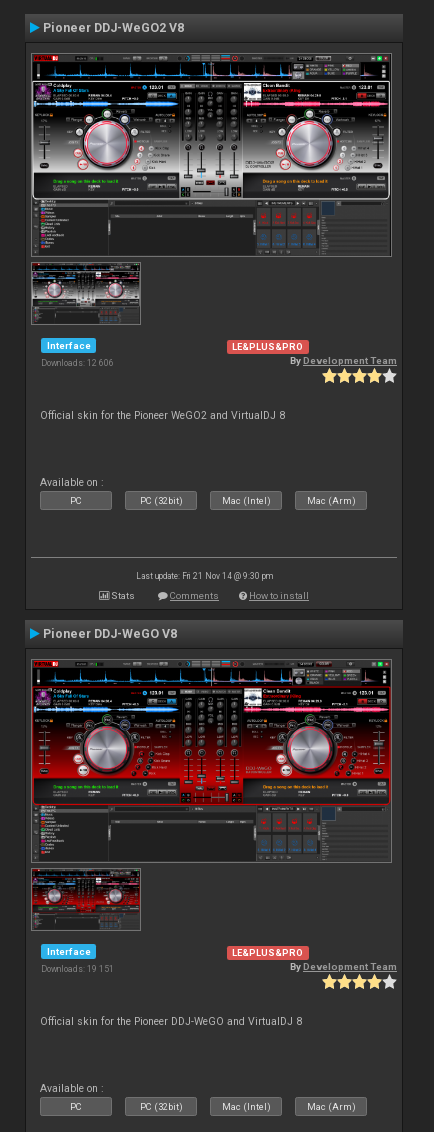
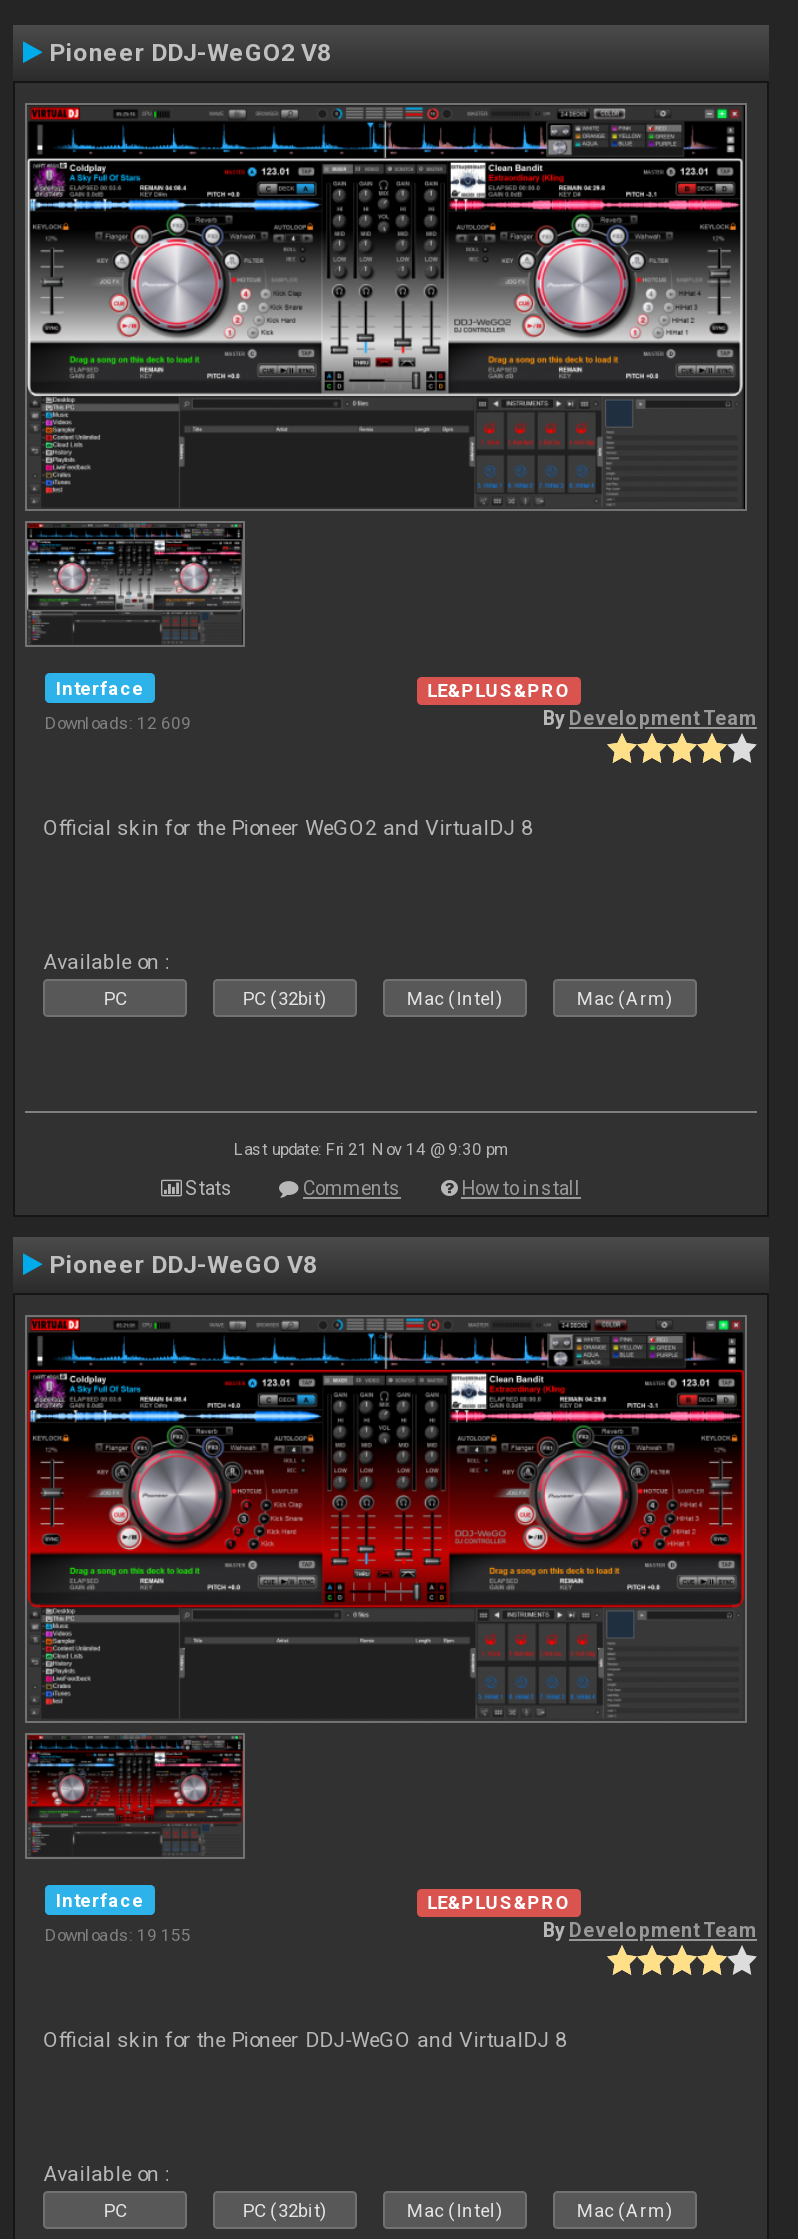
- Downloads: 12 606
+ Downloads: 12 609

- Downloads: 19 151
+ Downloads: 19 155
